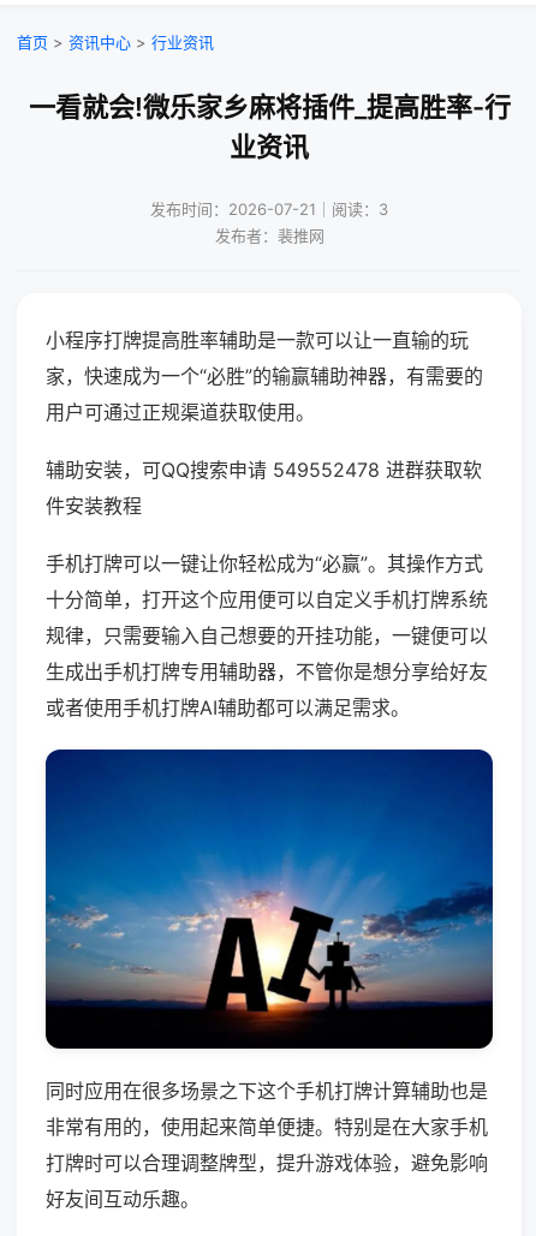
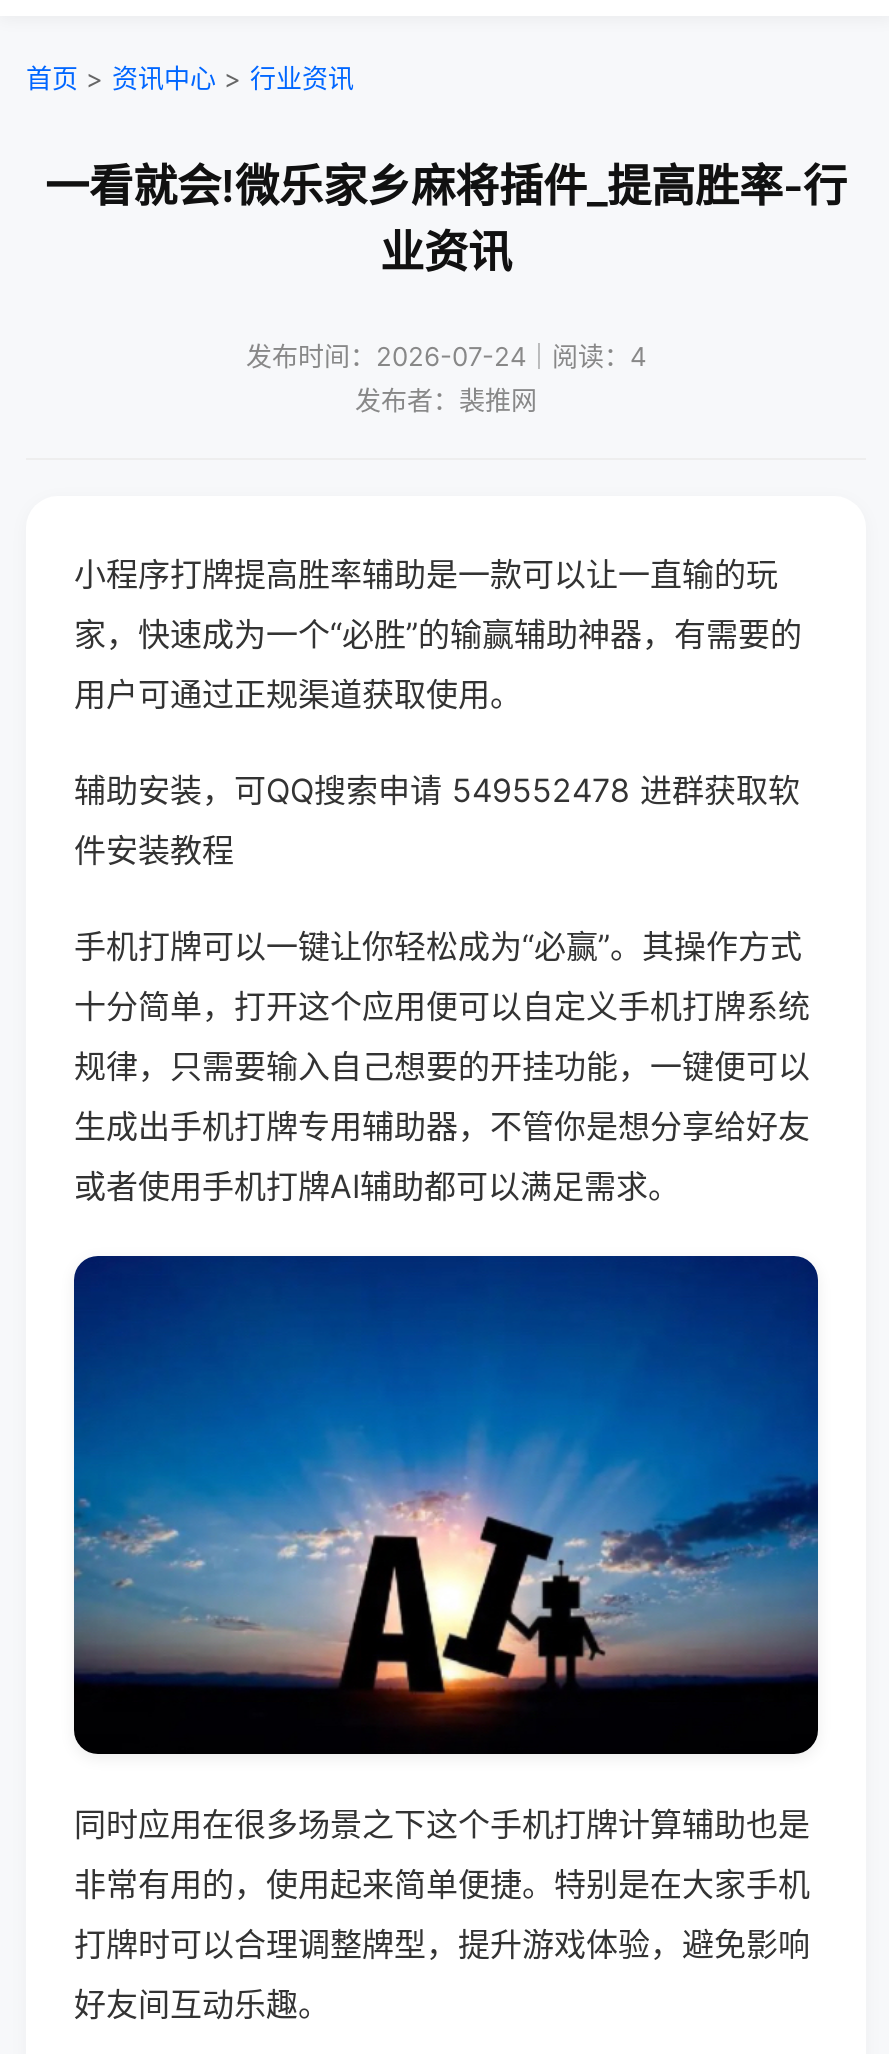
- 发布时间：2026-07-21｜阅读：3
+ 发布时间：2026-07-24｜阅读：4
